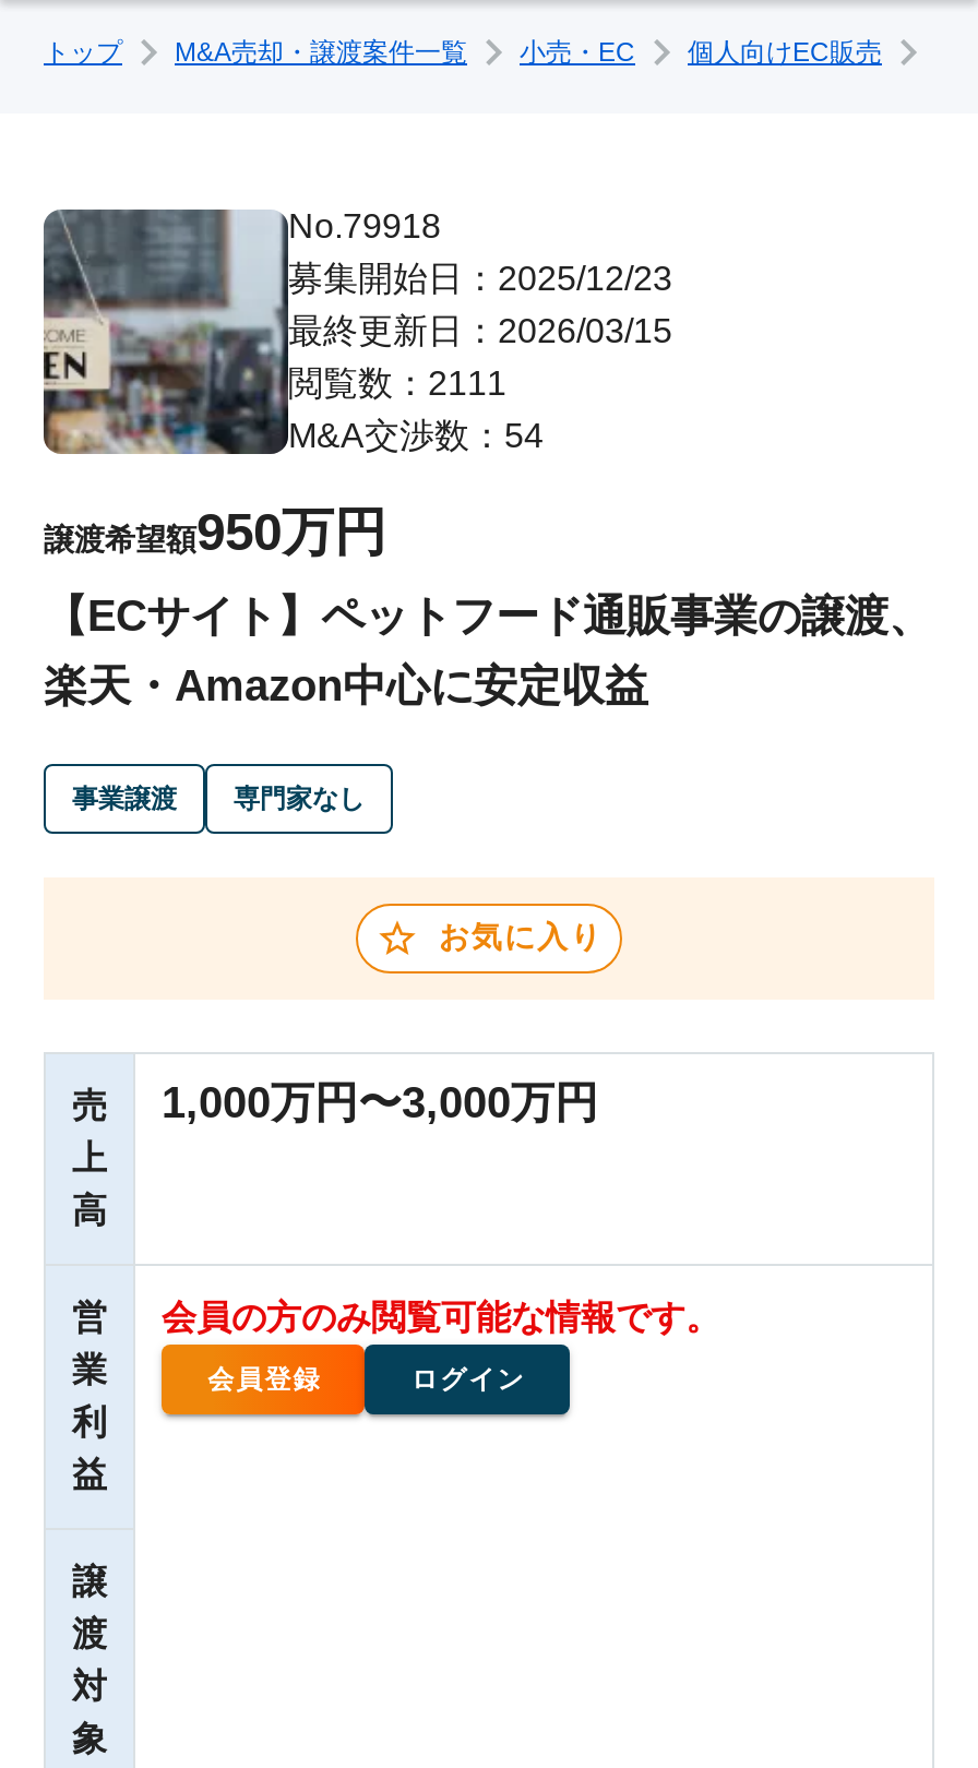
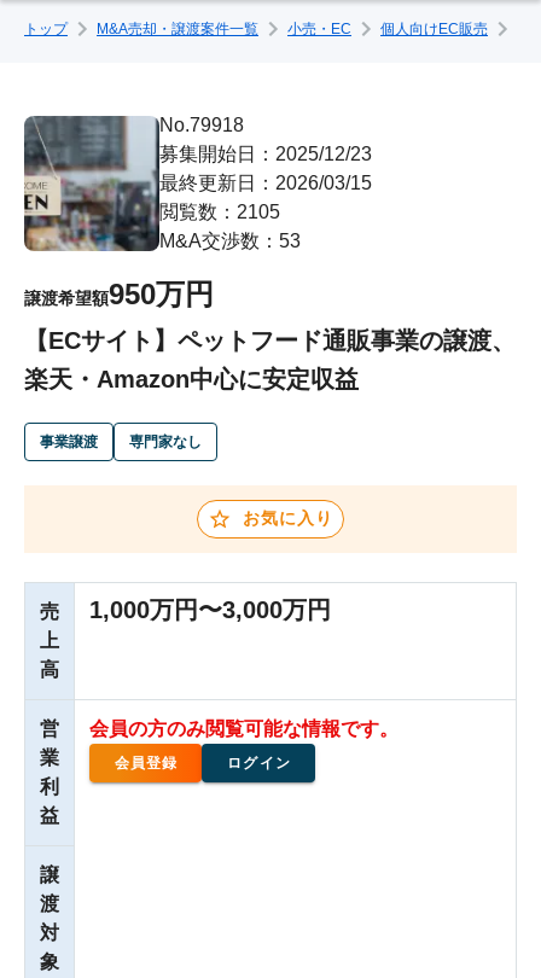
- 閲覧数：2111
+ 閲覧数：2105

- M&A交渉数：54
+ M&A交渉数：53
